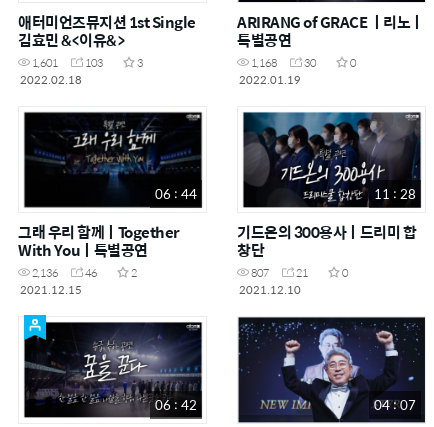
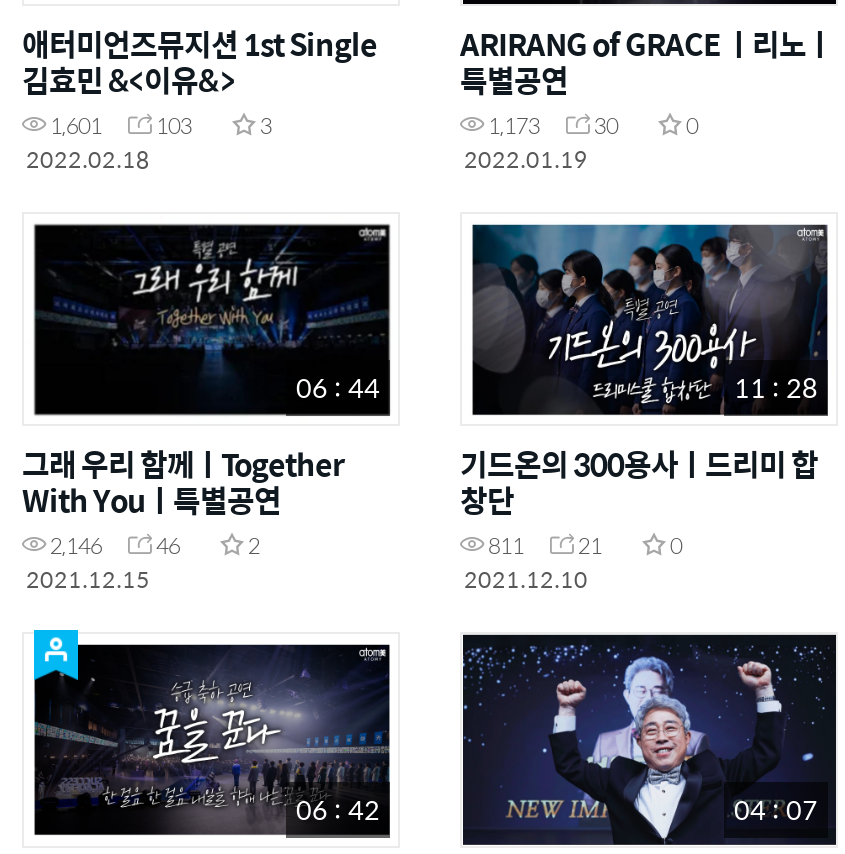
- 1,168 30 0
+ 1,173 30 0

- 2,136
+ 2,146

- 807 21 0
+ 811 21 0
